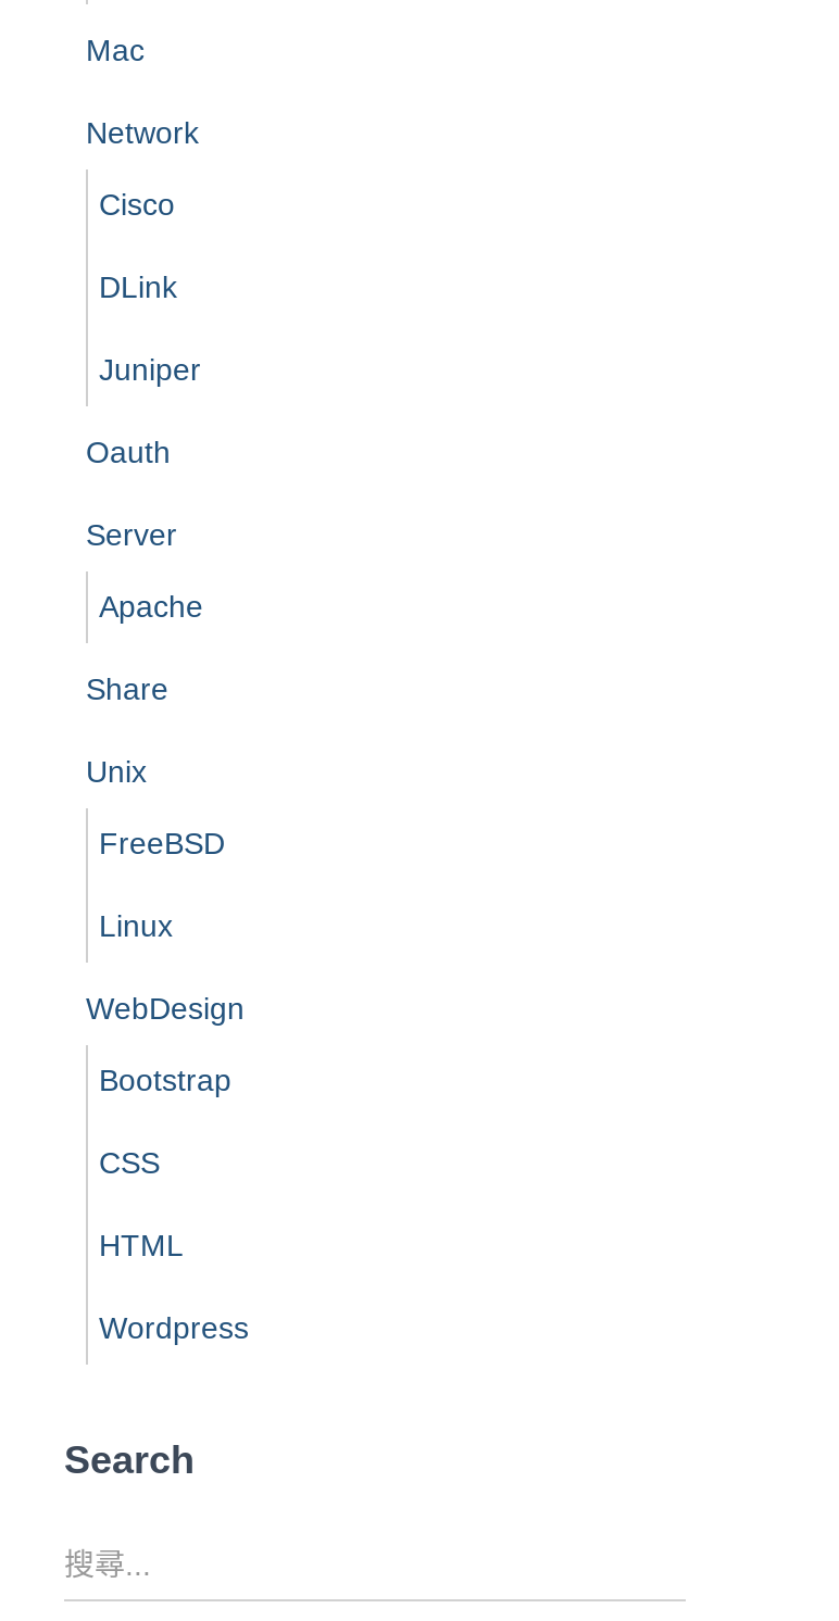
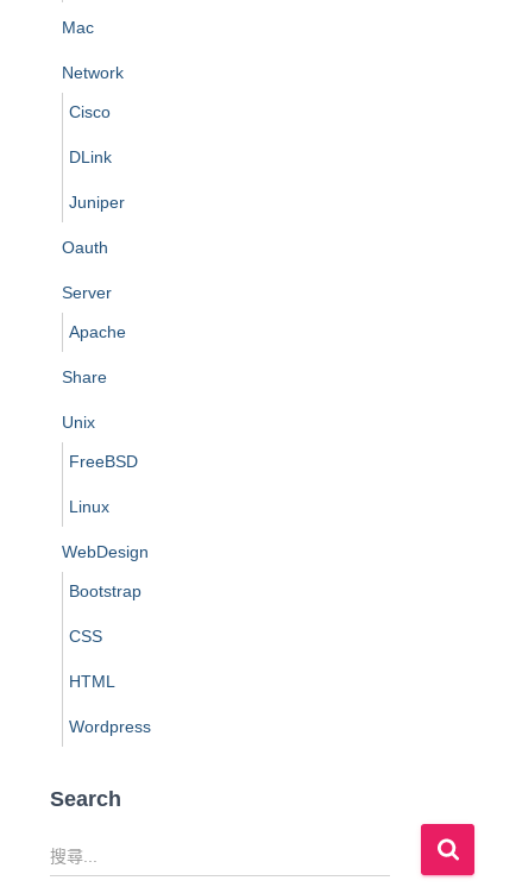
+ [image]
